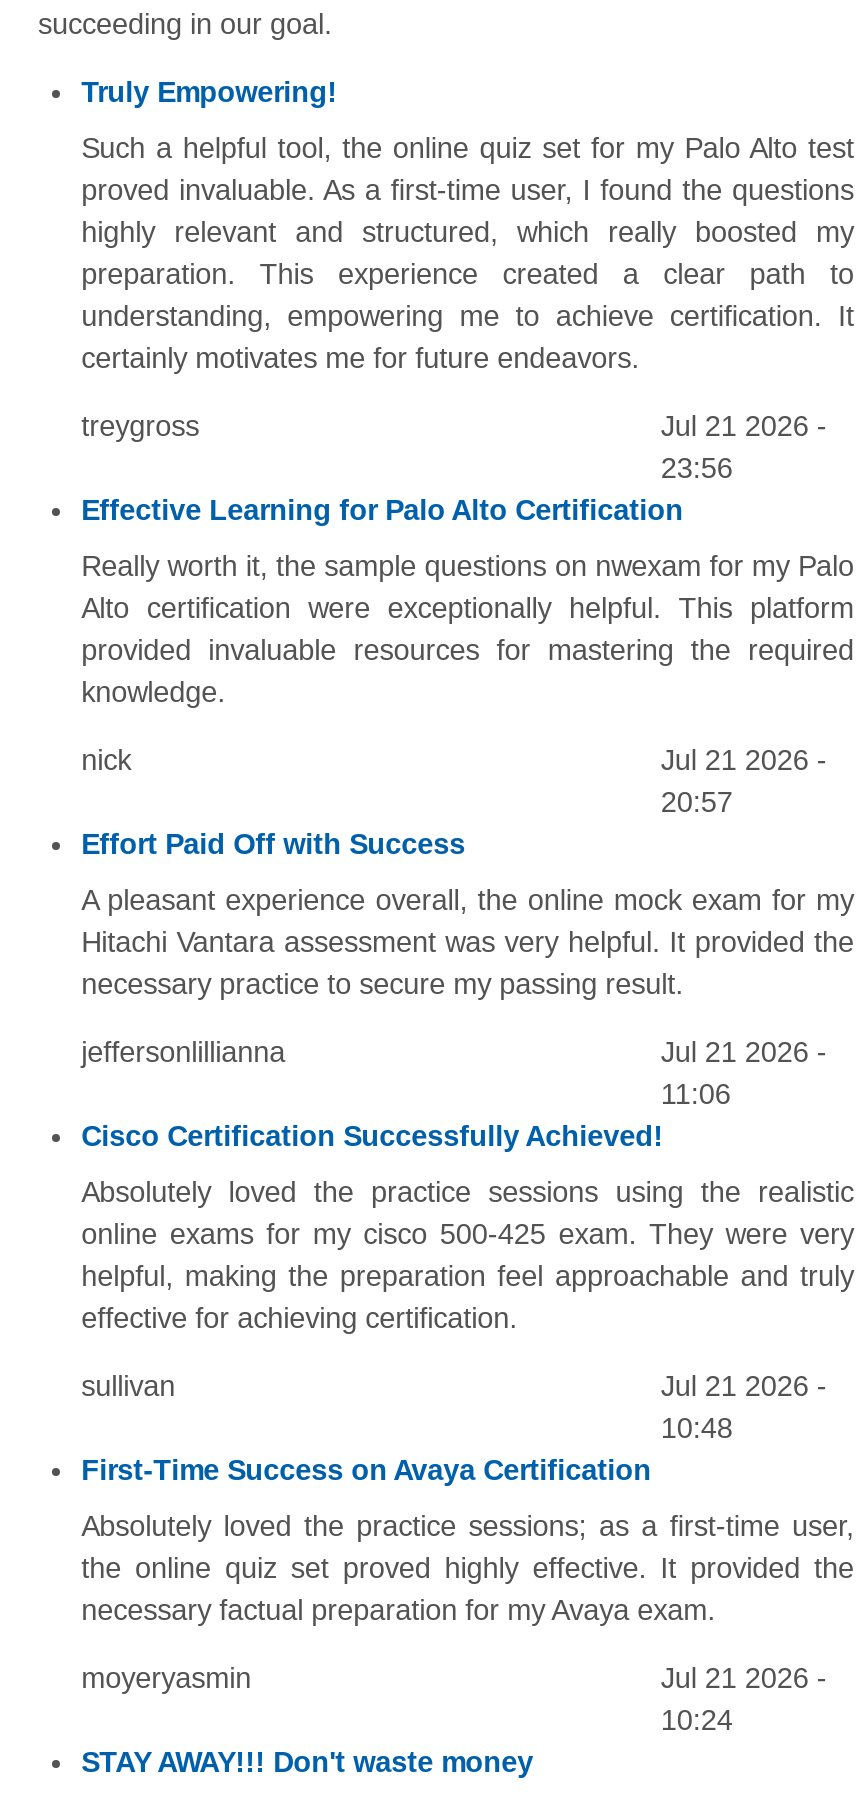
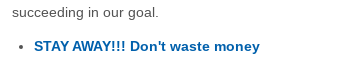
- Truly Empowering!
- Such a helpful tool, the online quiz set for my Palo Alto test
- proved invaluable. As a first-time user, I found the questions
- highly relevant and structured, which really boosted my
- preparation. This experience created a clear path to
- understanding, empowering me to achieve certification. It
- certainly motivates me for future endeavors.
- treygross
- Jul 21 2026 -
- 23:56
- Effective Learning for Palo Alto Certification
- Really worth it, the sample questions on nwexam for my Palo
- Alto certification were exceptionally helpful. This platform
- provided invaluable resources for mastering the required
- knowledge.
- nick
- Jul 21 2026 -
- 20:57
- Effort Paid Off with Success
- A pleasant experience overall, the online mock exam for my
- Hitachi Vantara assessment was very helpful. It provided the
- necessary practice to secure my passing result.
- jeffersonlillianna
- Jul 21 2026 -
- 11:06
- Cisco Certification Successfully Achieved!
- Absolutely loved the practice sessions using the realistic
- online exams for my cisco 500-425 exam. They were very
- helpful, making the preparation feel approachable and truly
- effective for achieving certification.
- sullivan
- Jul 21 2026 -
- 10:48
- First-Time Success on Avaya Certification
- Absolutely loved the practice sessions; as a first-time user,
- the online quiz set proved highly effective. It provided the
- necessary factual preparation for my Avaya exam.
- moyeryasmin
- Jul 21 2026 -
- 10:24
